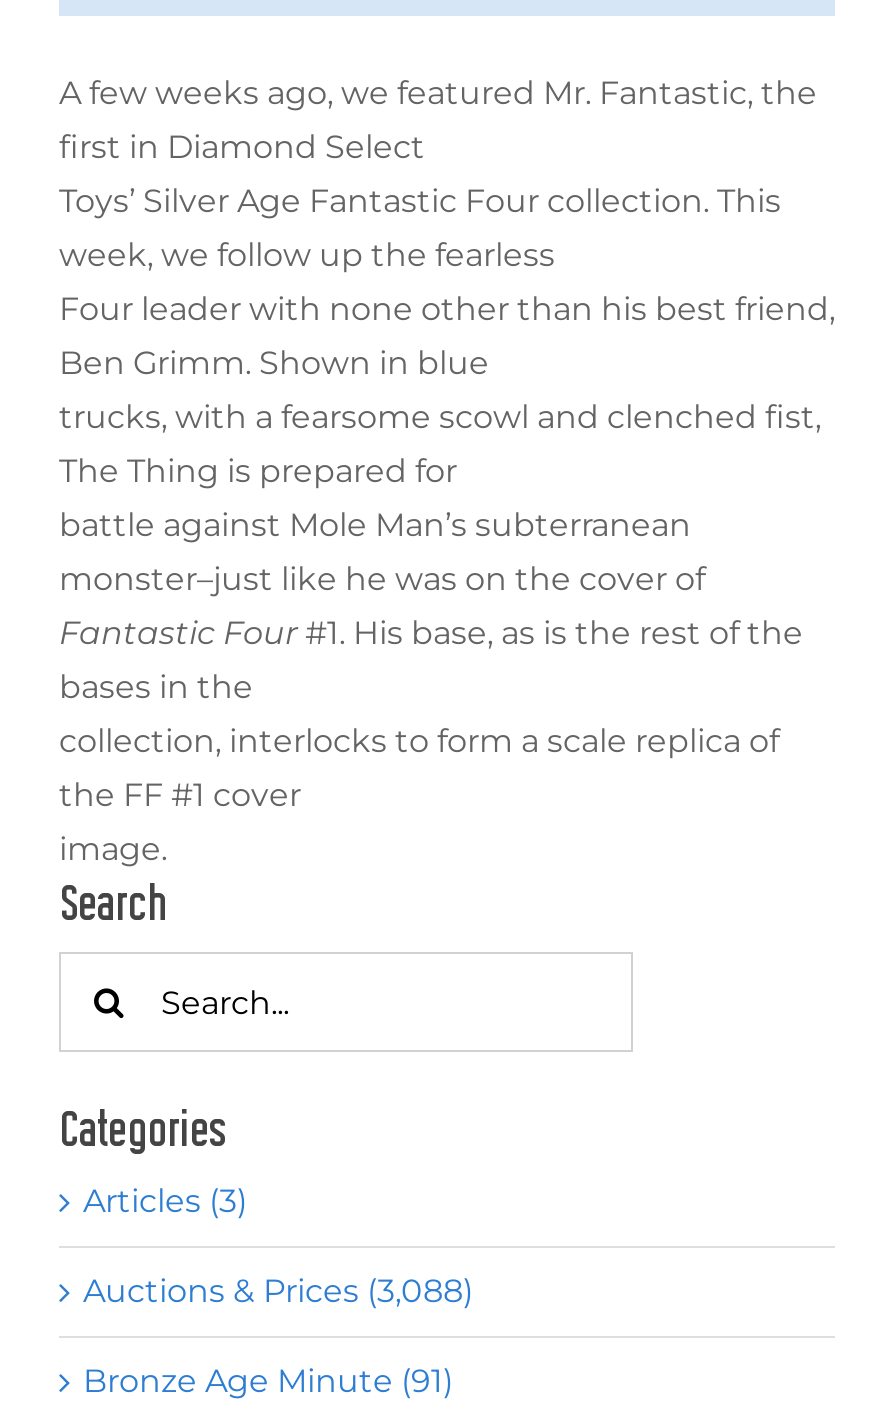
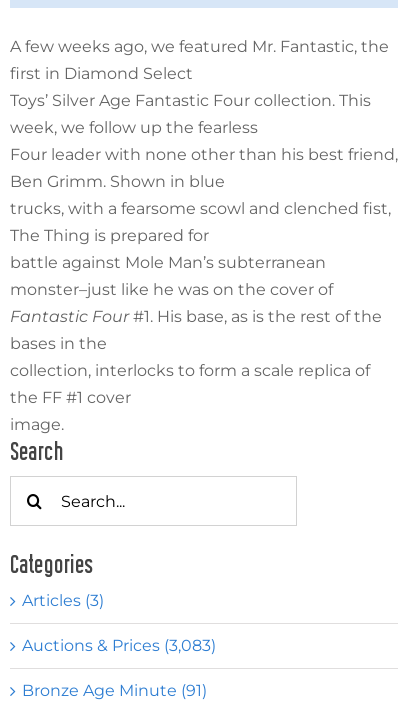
- Auctions & Prices (3,088)
+ Auctions & Prices (3,083)
